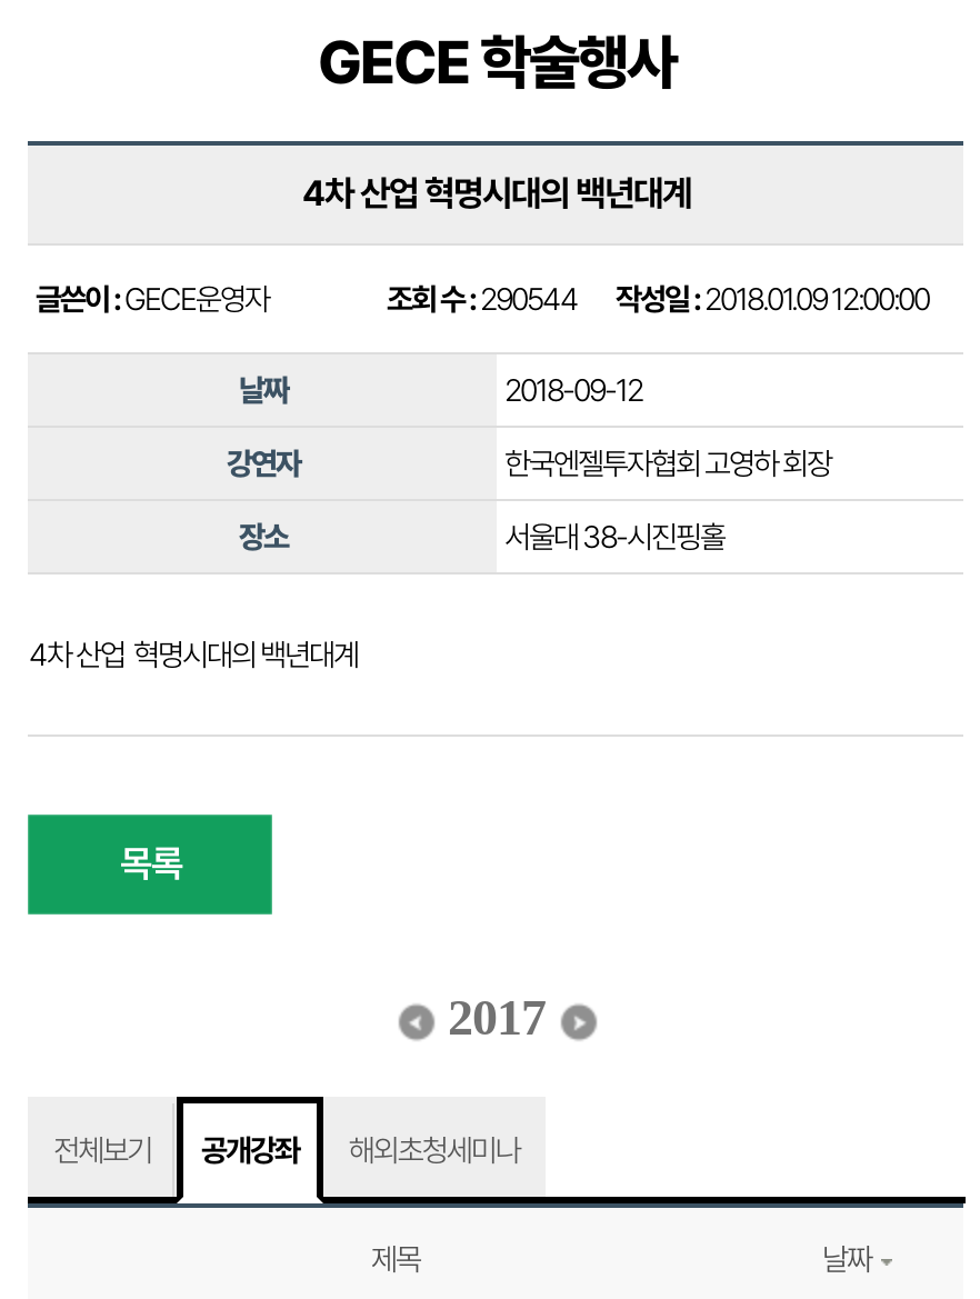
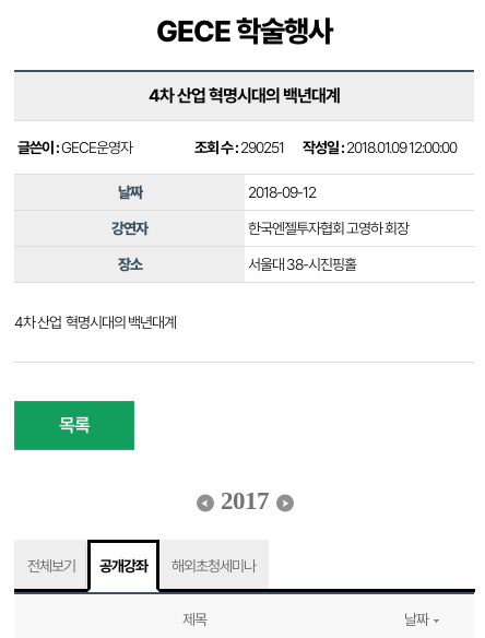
- 조회 수 : 290544 작성일 : 2018.01.09 12:00:00
+ 조회 수 : 290251 작성일 : 2018.01.09 12:00:00
